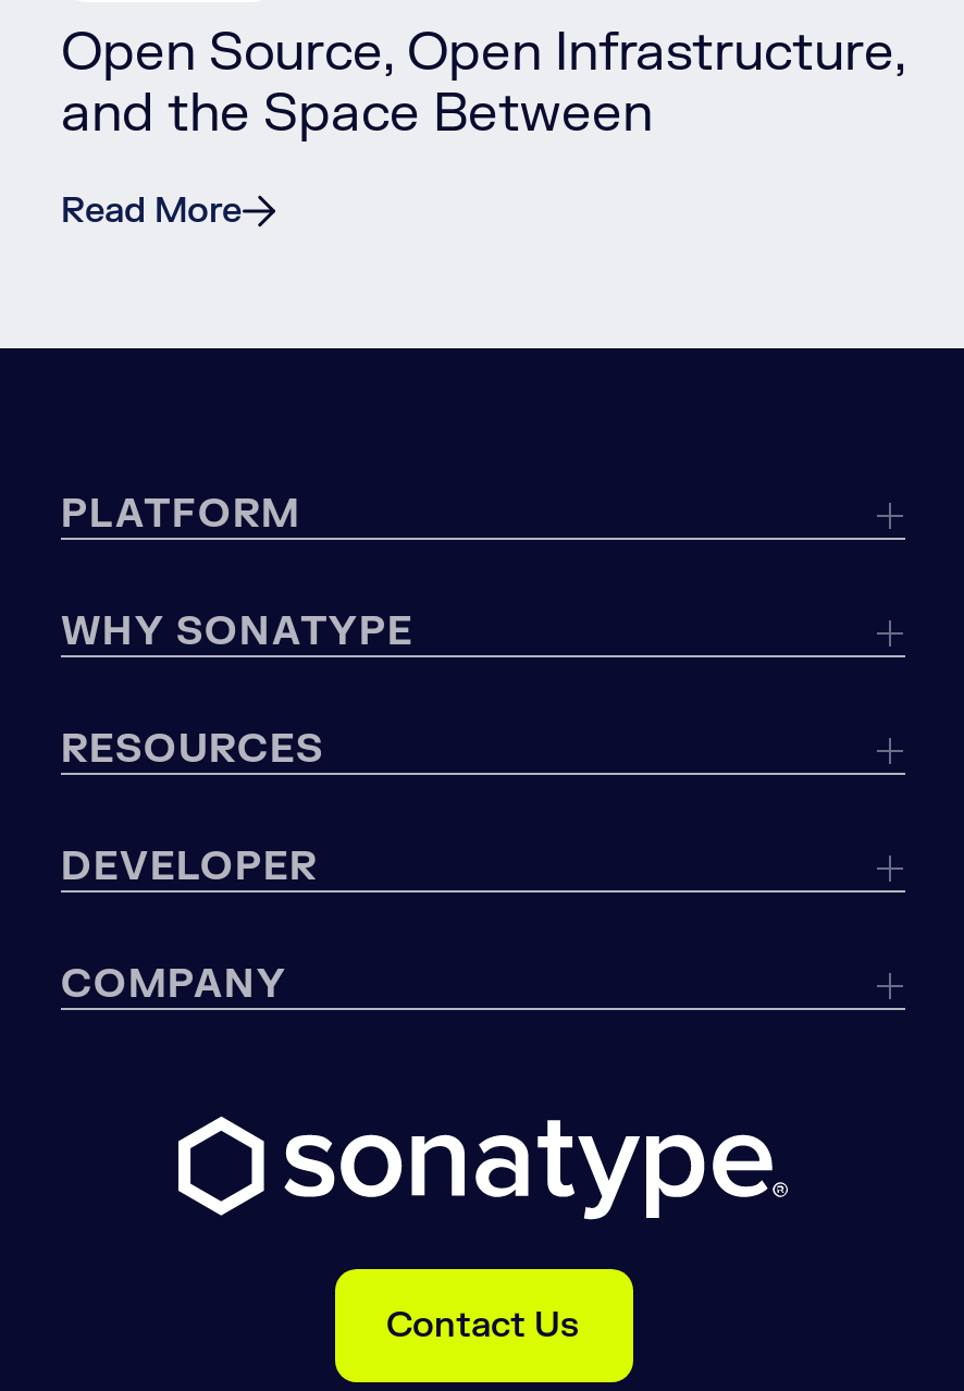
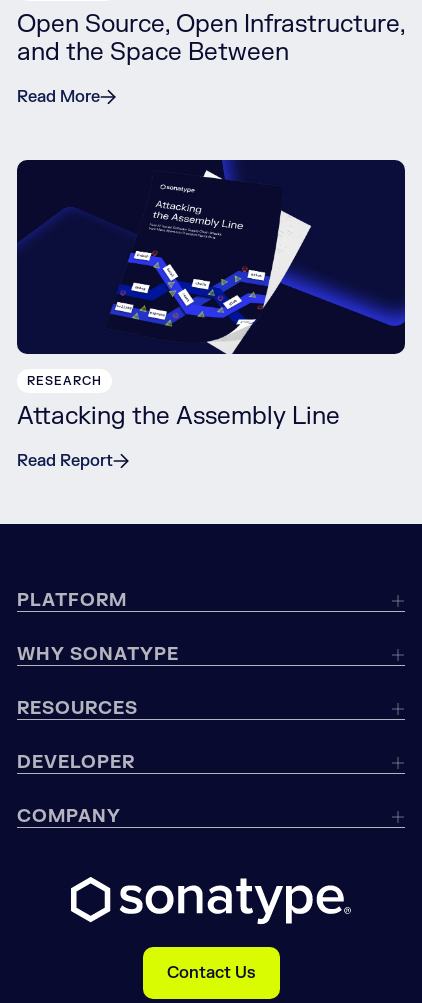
+ [image]
+ RESEARCH
+ Attacking the Assembly Line
+ Read Report
